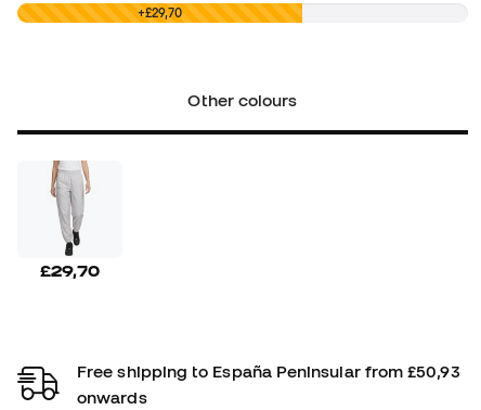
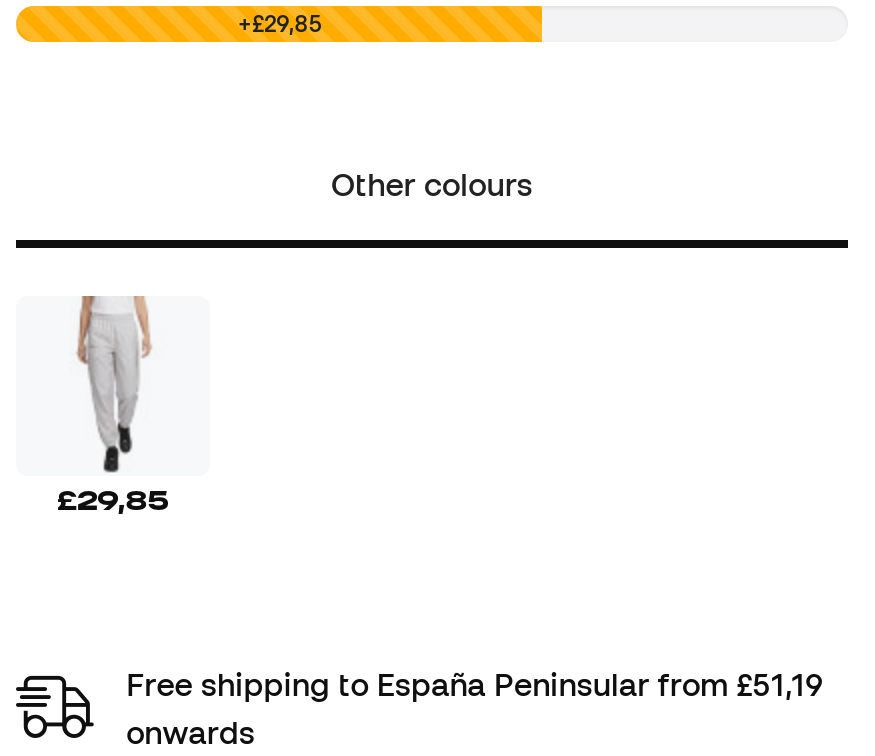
- +£29,70
+ +£29,85

- £29,70
+ £29,85

- Free shipping to España Peninsular from £50,93
+ Free shipping to España Peninsular from £51,19
